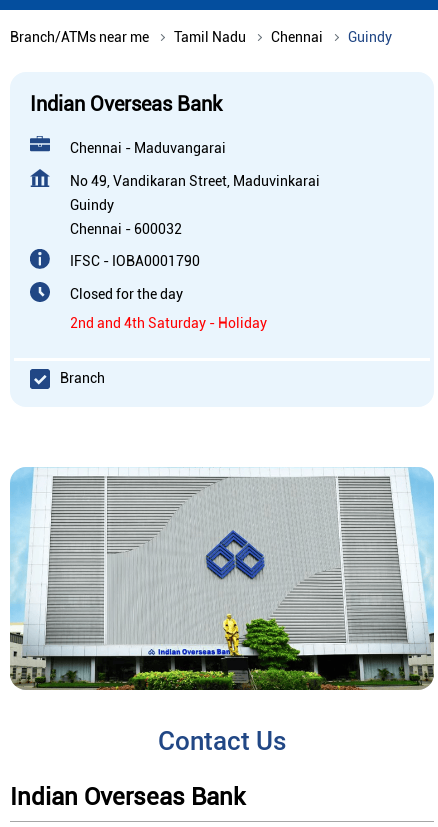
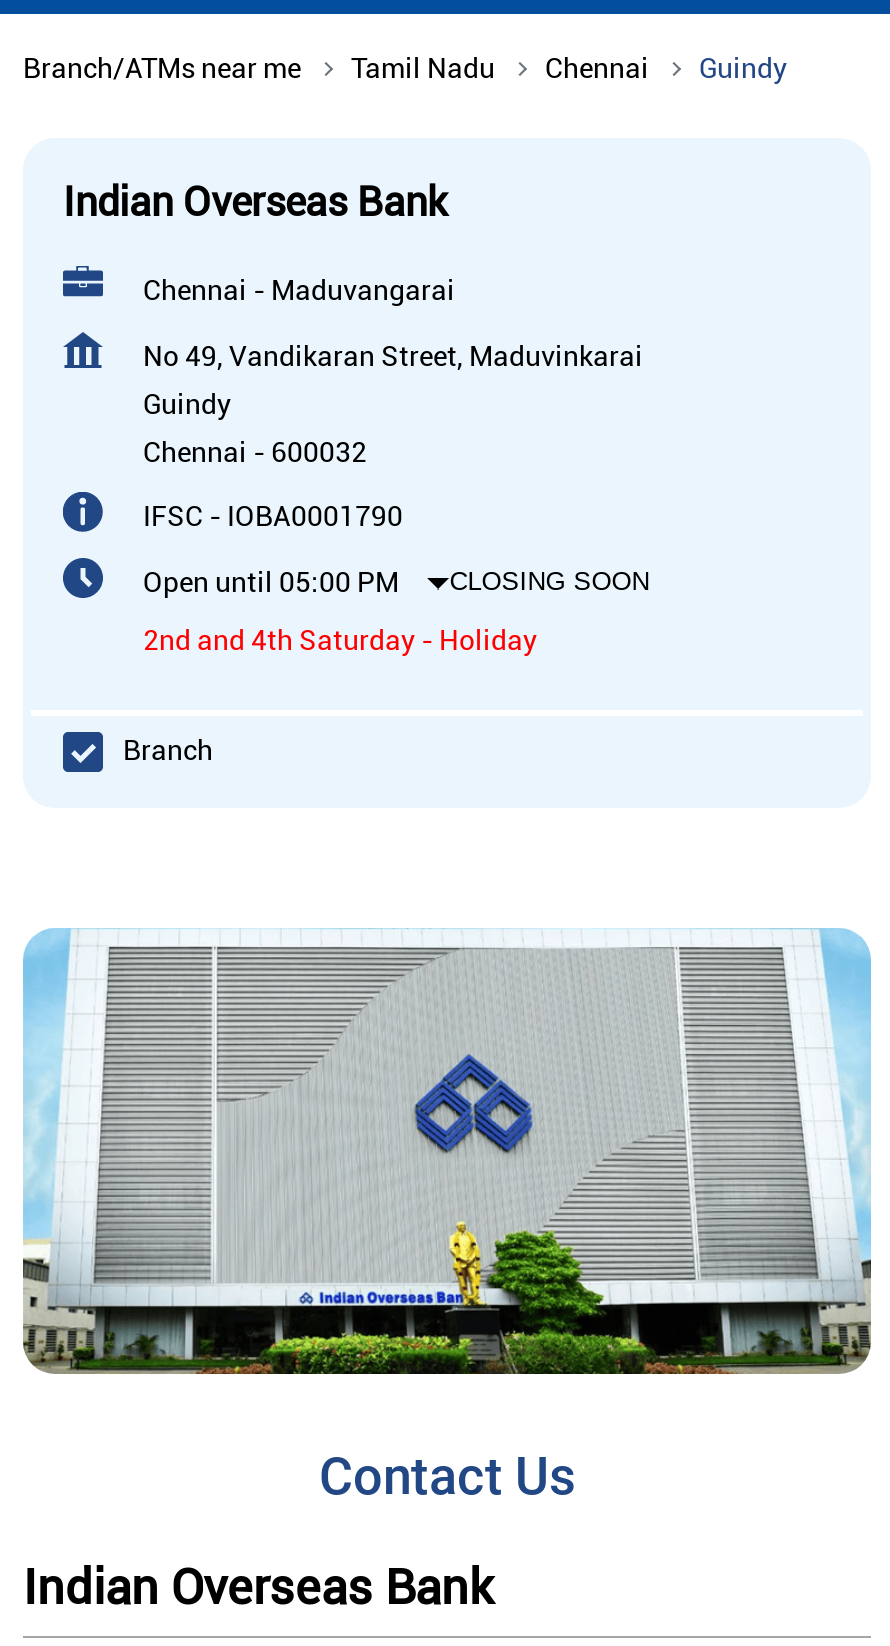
- Closed for the day
+ Open until 05:00 PM
+ CLOSING SOON
